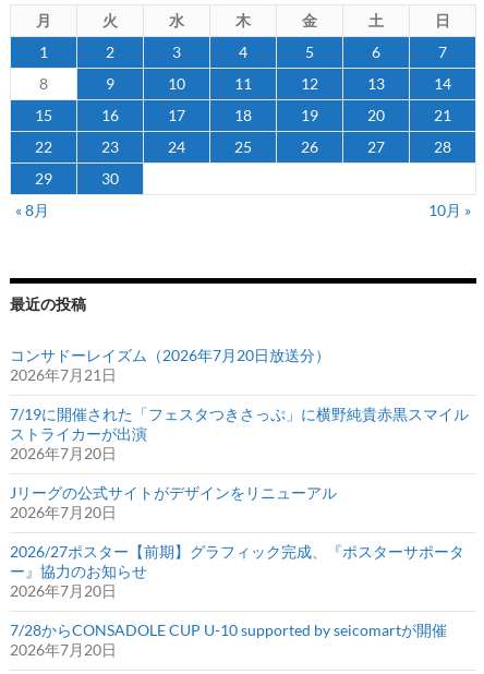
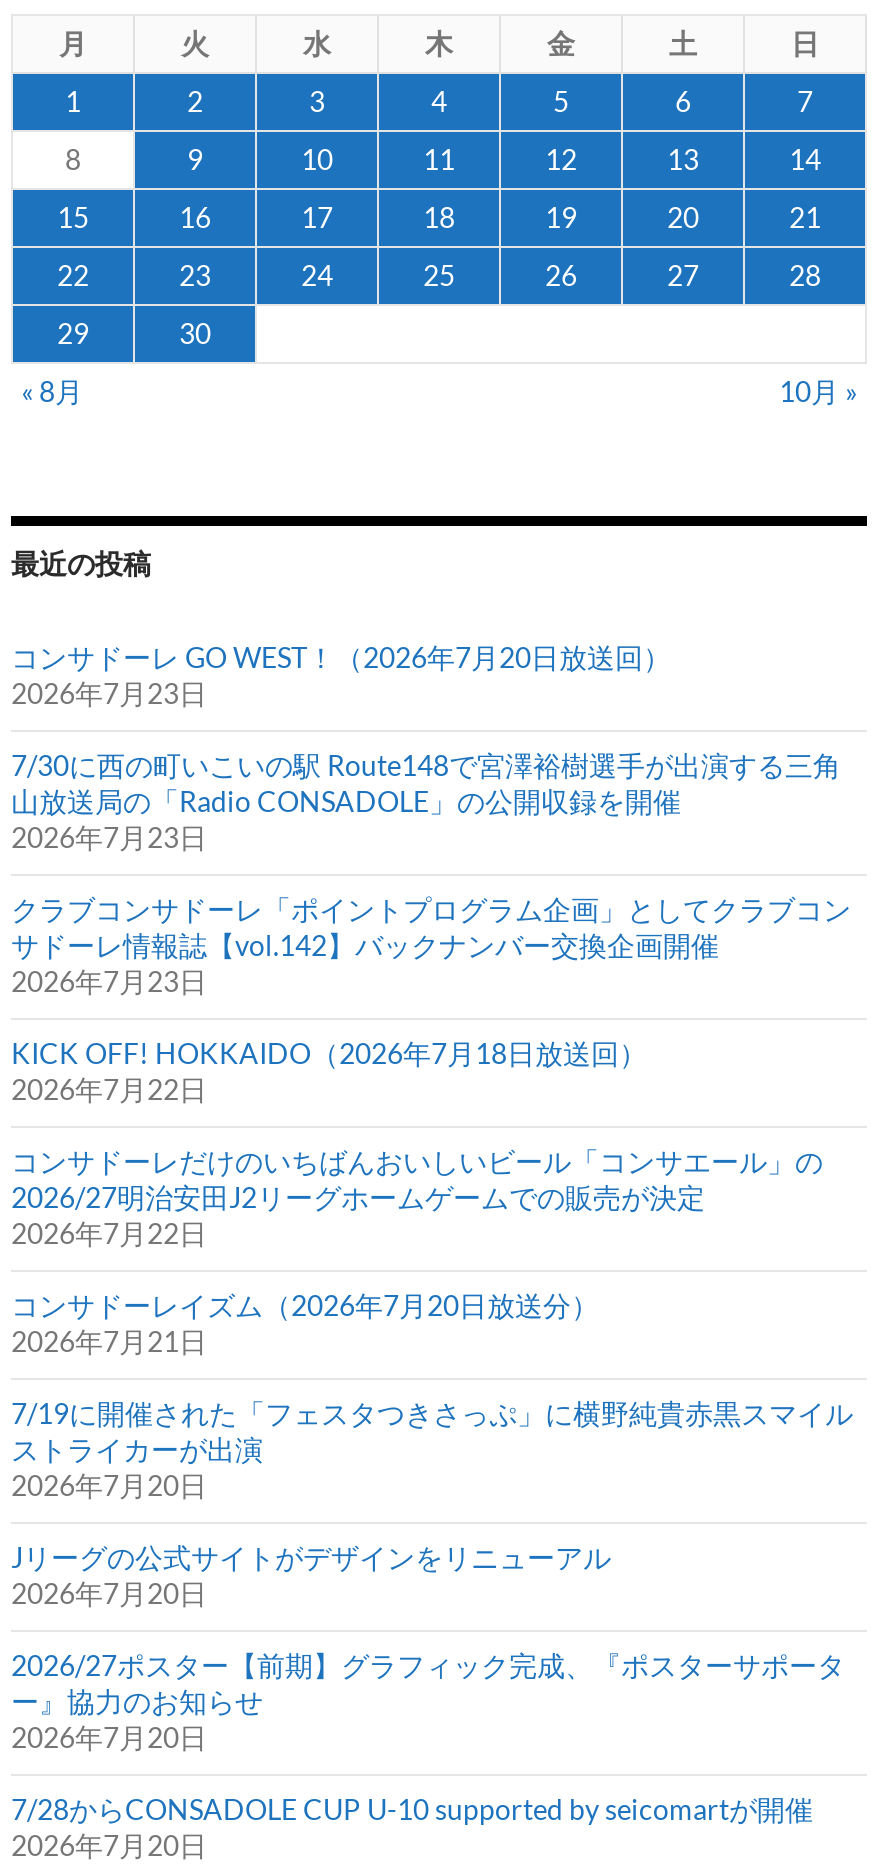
+ コンサドーレ GO WEST！（2026年7月20日放送回）
+ 2026年7月23日
+ 7/30に西の町いこいの駅 Route148で宮澤裕樹選手が出演する三角
+ 山放送局の「Radio CONSADOLE」の公開収録を開催
+ 2026年7月23日
+ クラブコンサドーレ「ポイントプログラム企画」としてクラブコン
+ サドーレ情報誌【vol.142】バックナンバー交換企画開催
+ 2026年7月23日
+ KICK OFF! HOKKAIDO（2026年7月18日放送回）
+ 2026年7月22日
+ コンサドーレだけのいちばんおいしいビール「コンサエール」の
+ 2026/27明治安田J2リーグホームゲームでの販売が決定
+ 2026年7月22日
